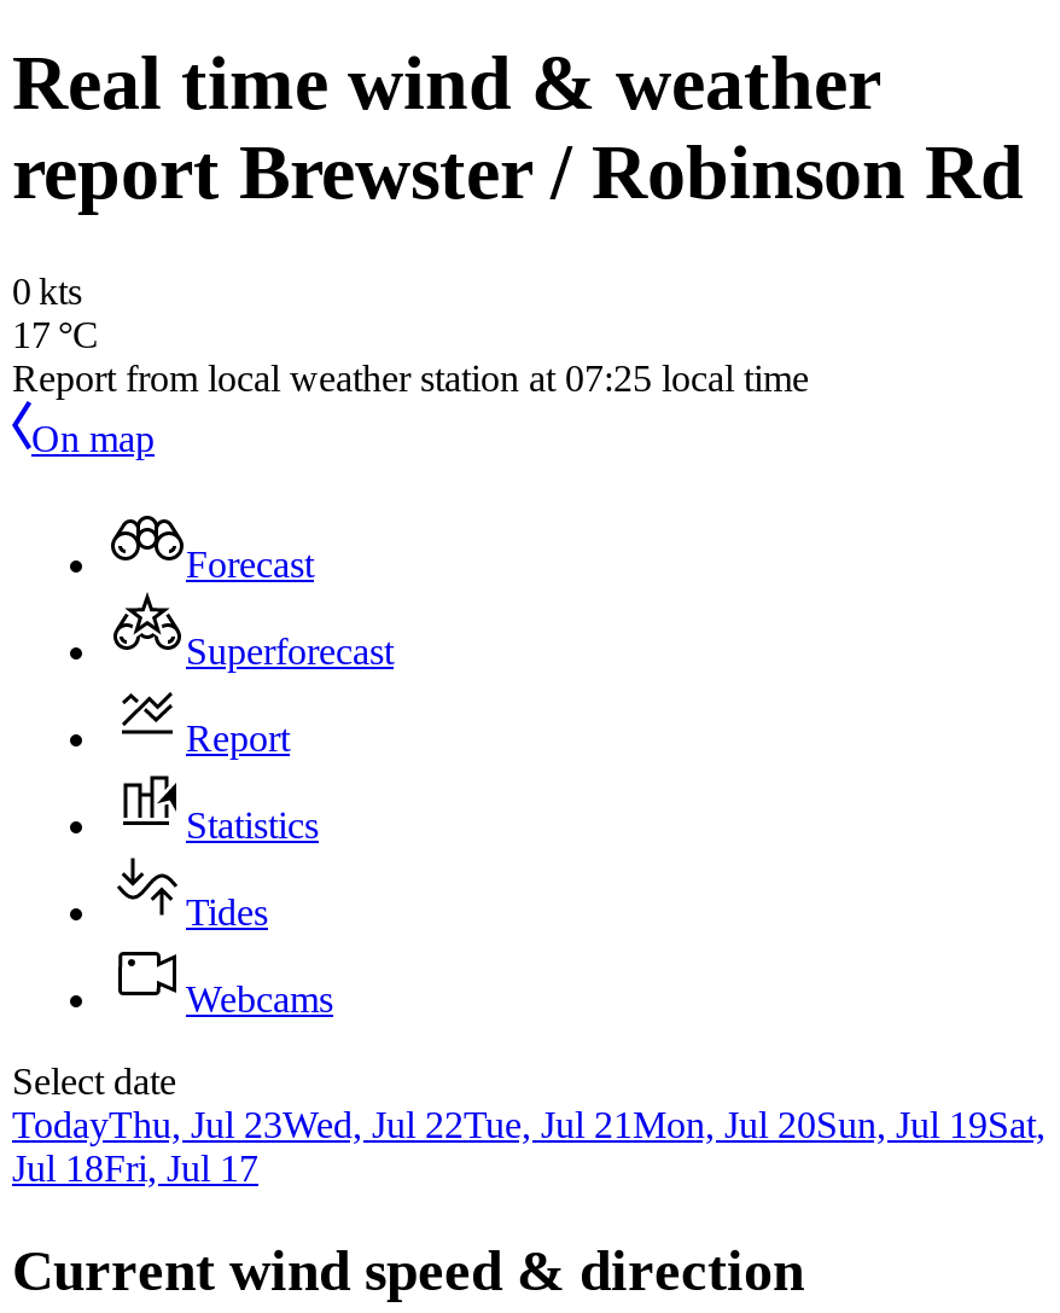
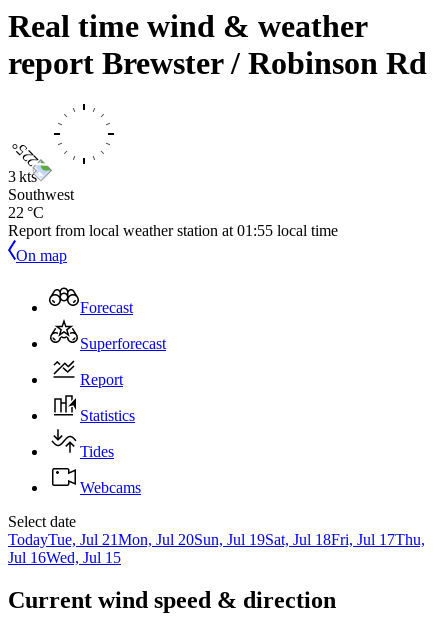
- 0 kts
- 17 °C
- Report from local weather station at 07:25 local time
+ 3 kts
+ Southwest
+ 22 °C
+ Report from local weather station at 01:55 local time

- TodayThu, Jul 23Wed, Jul 22Tue, Jul 21 Mon, Jul 20Sun, Jul 19Sat,
+ TodayTue, Jul 21Mon, Jul 20Sun, Jul 19 Sat, Jul 18Fri, Jul 17Thu,

- Jul 18Fri, Jul 17
+ Jul 16Wed, Jul 15
